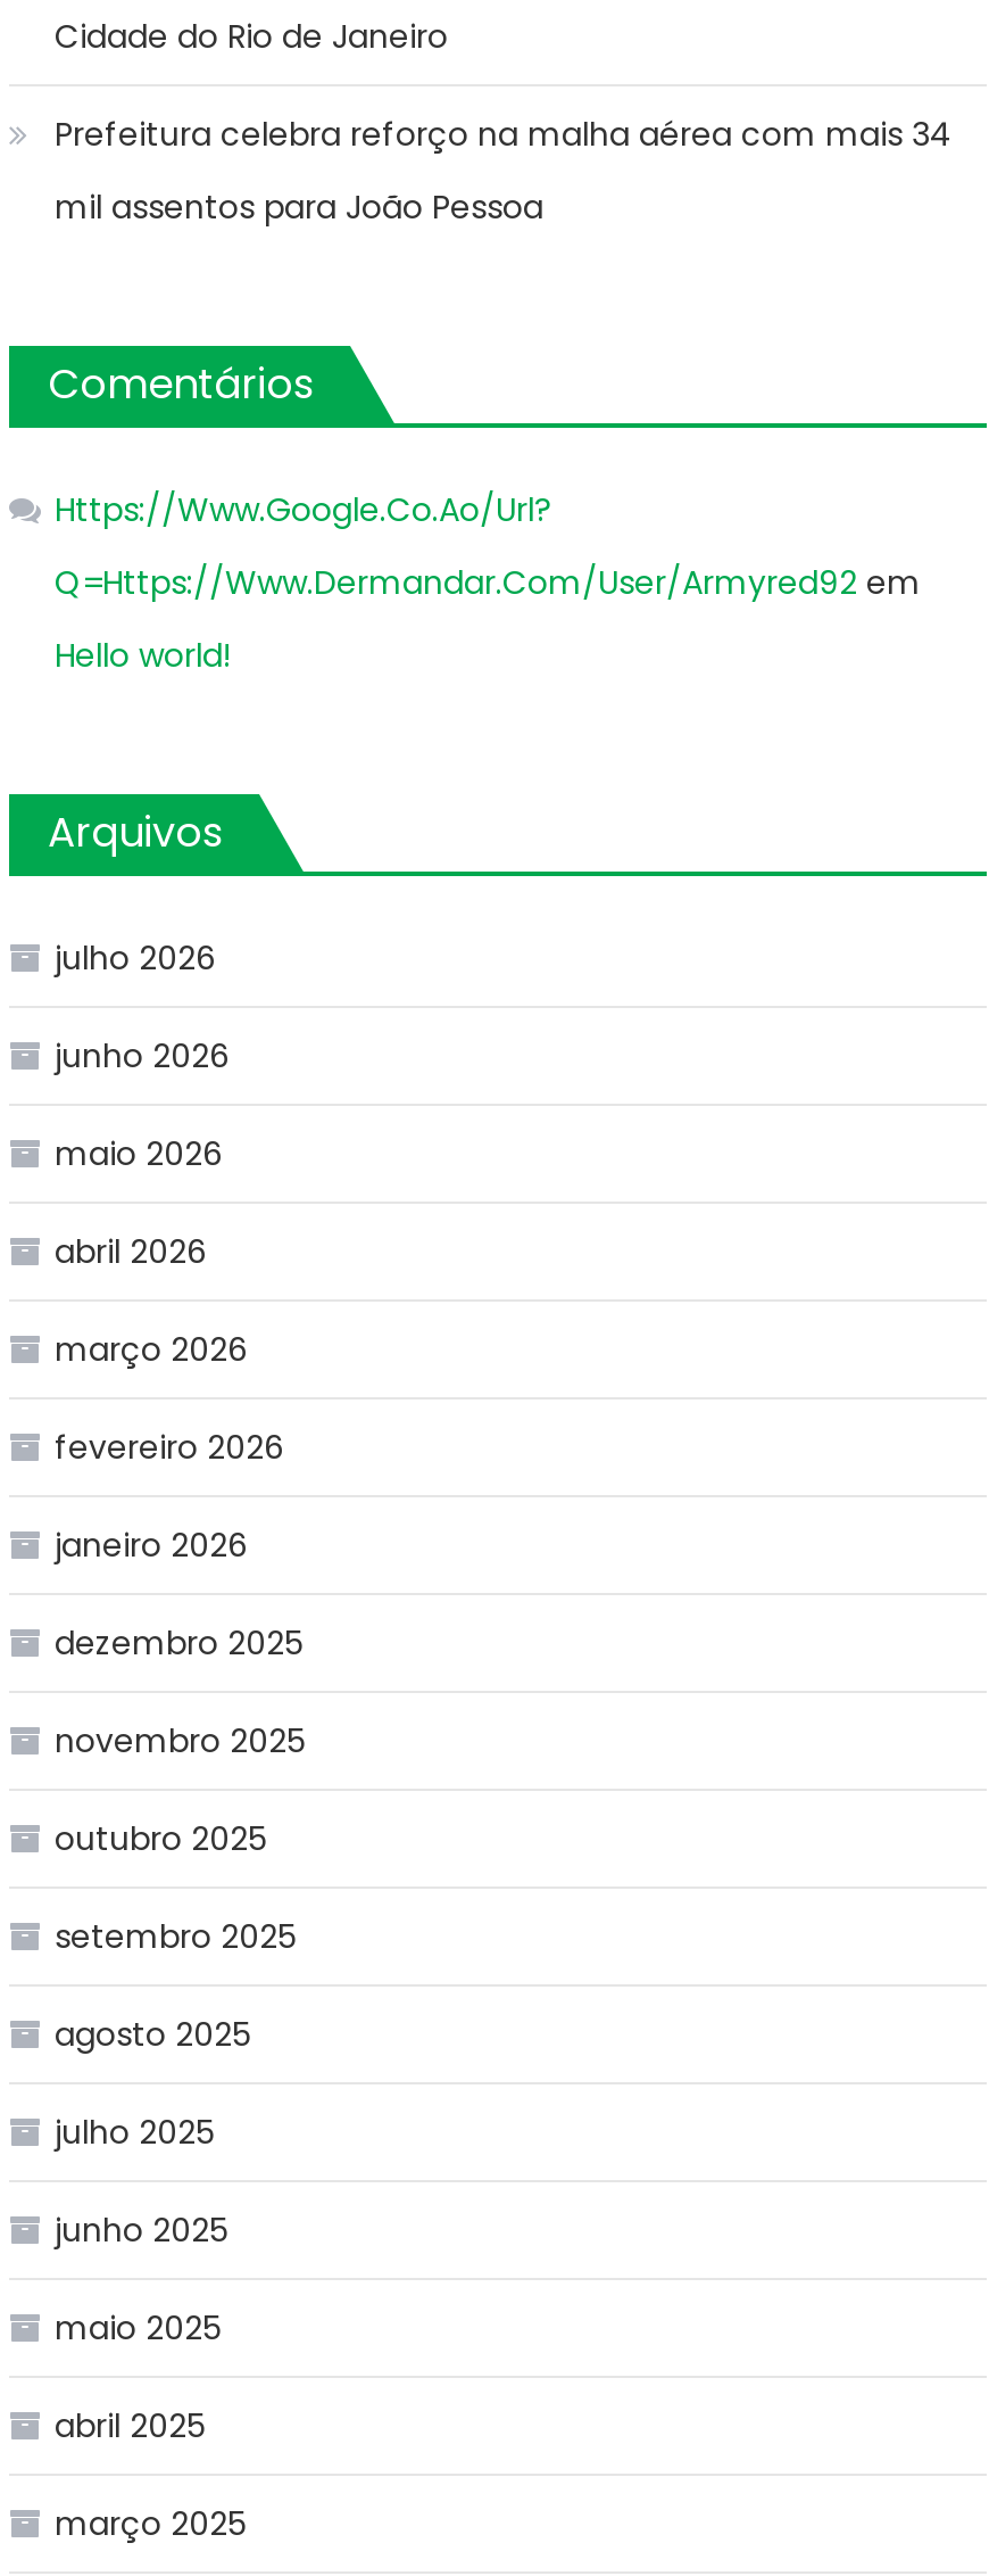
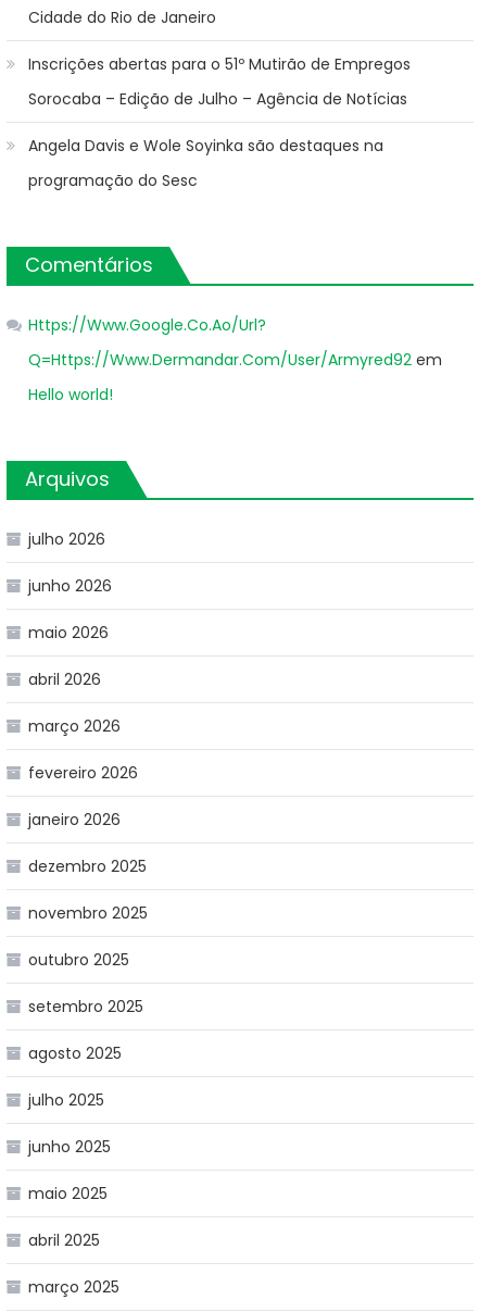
- Prefeitura celebra reforço na malha aérea com mais 34
- mil assentos para João Pessoa
+ Inscrições abertas para o 51º Mutirão de Empregos
+ Sorocaba – Edição de Julho – Agência de Notícias
+ Angela Davis e Wole Soyinka são destaques na
+ programação do Sesc
